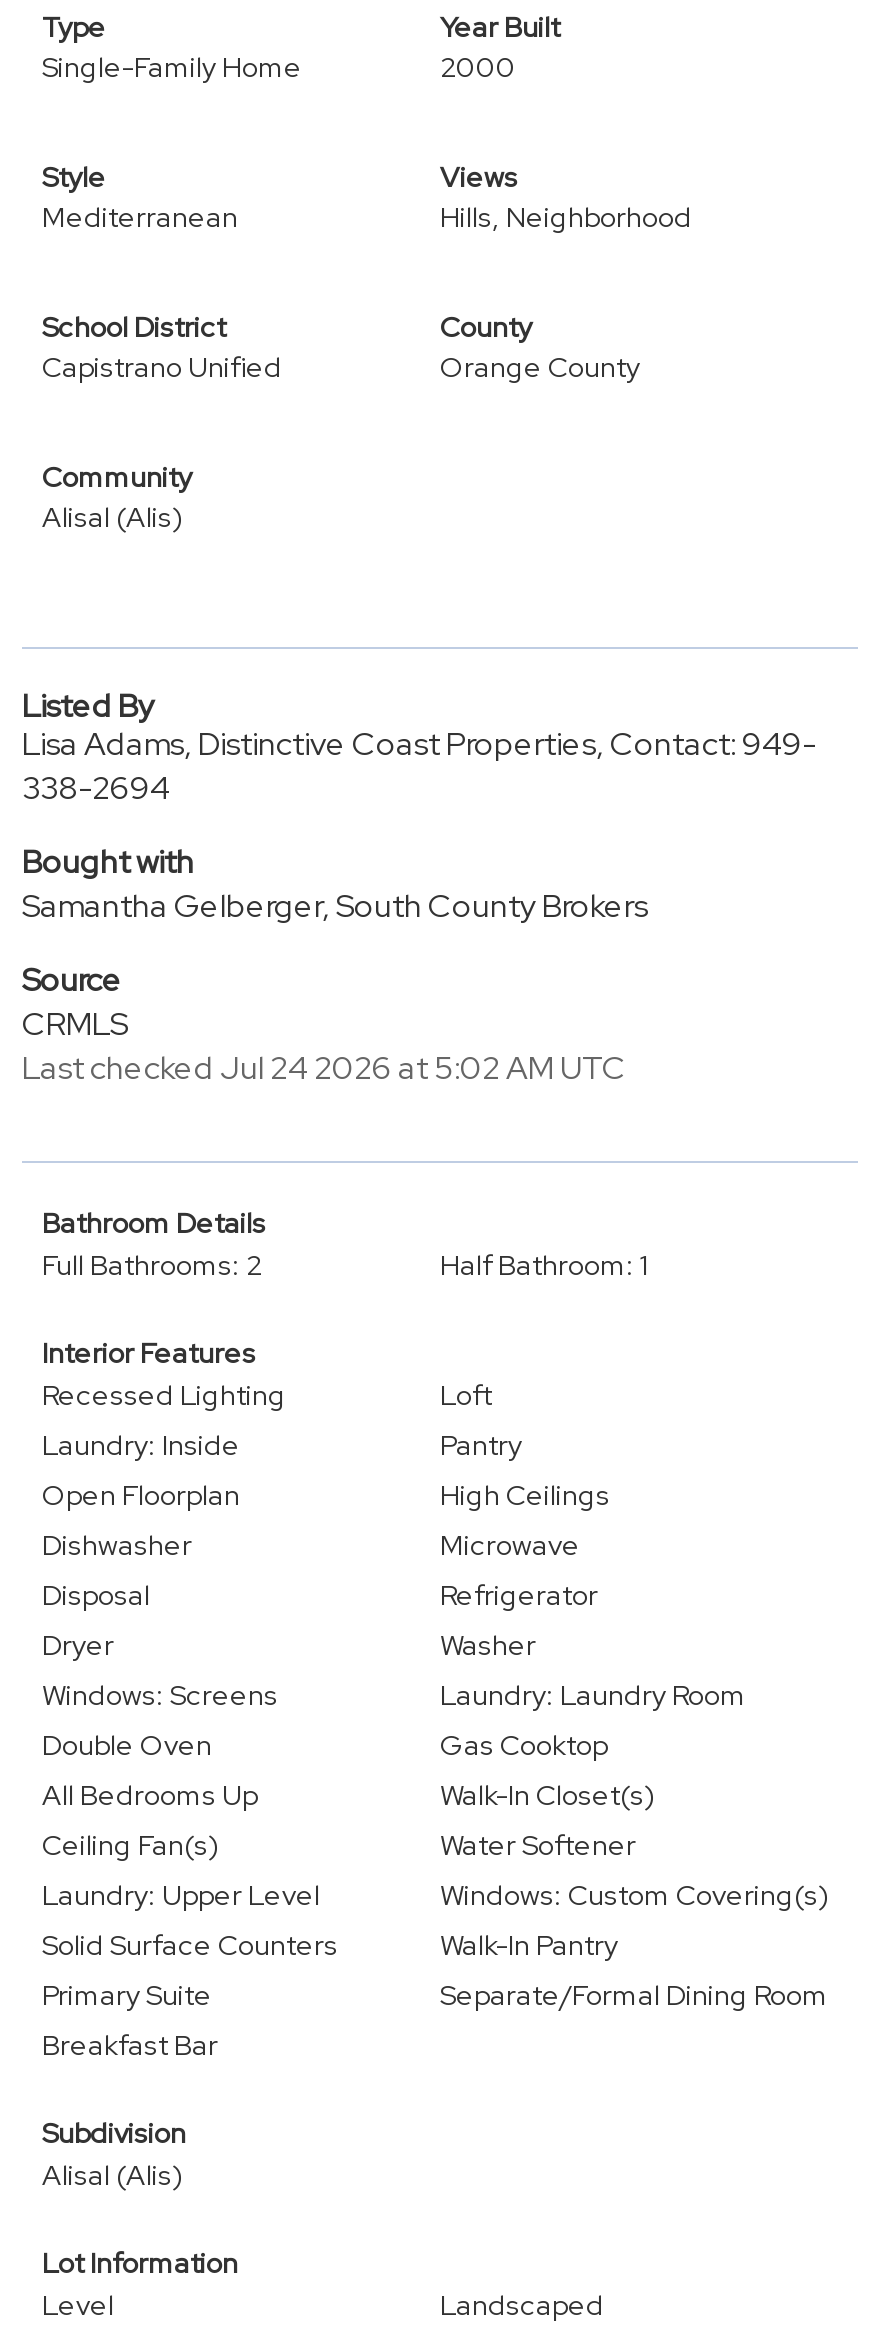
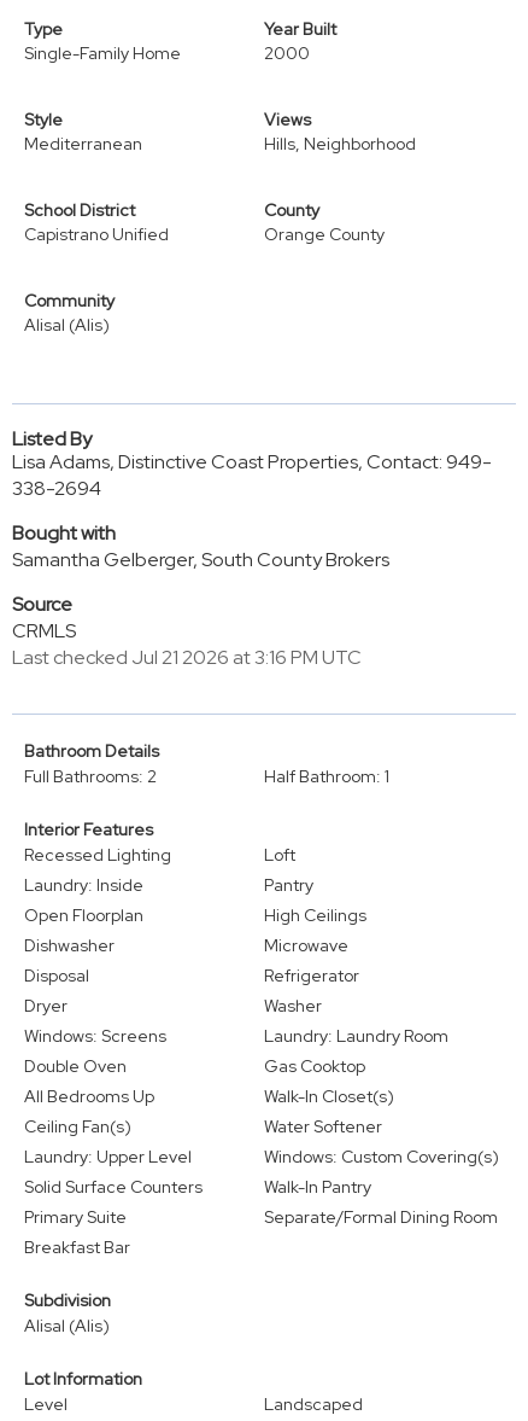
- Last checked Jul 24 2026 at 5:02 AM UTC
+ Last checked Jul 21 2026 at 3:16 PM UTC
